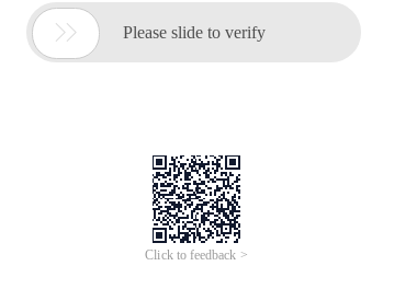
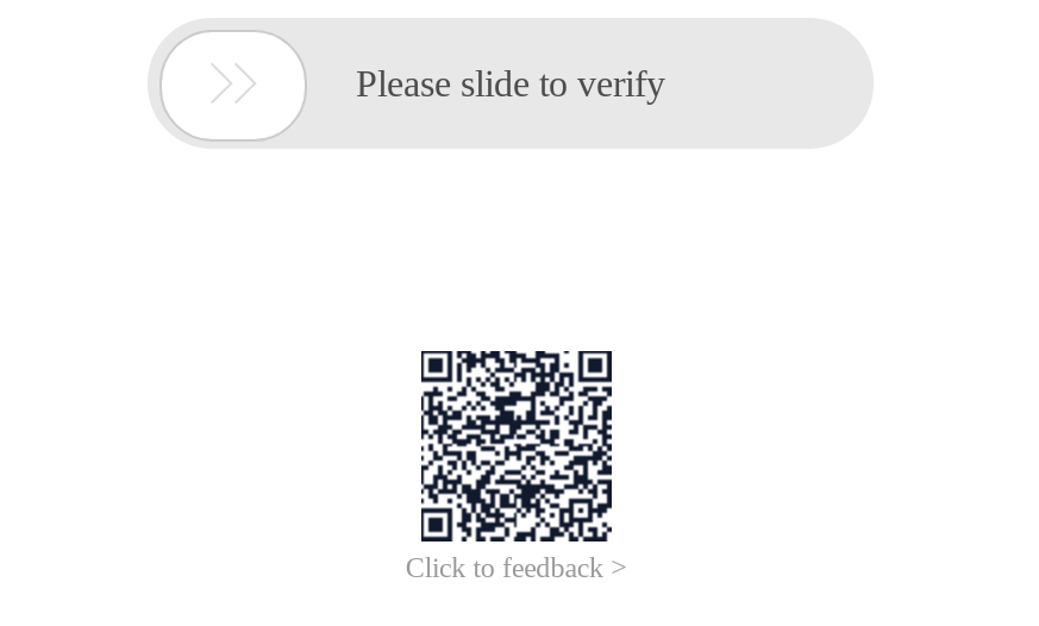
- [image]
+ [image]
